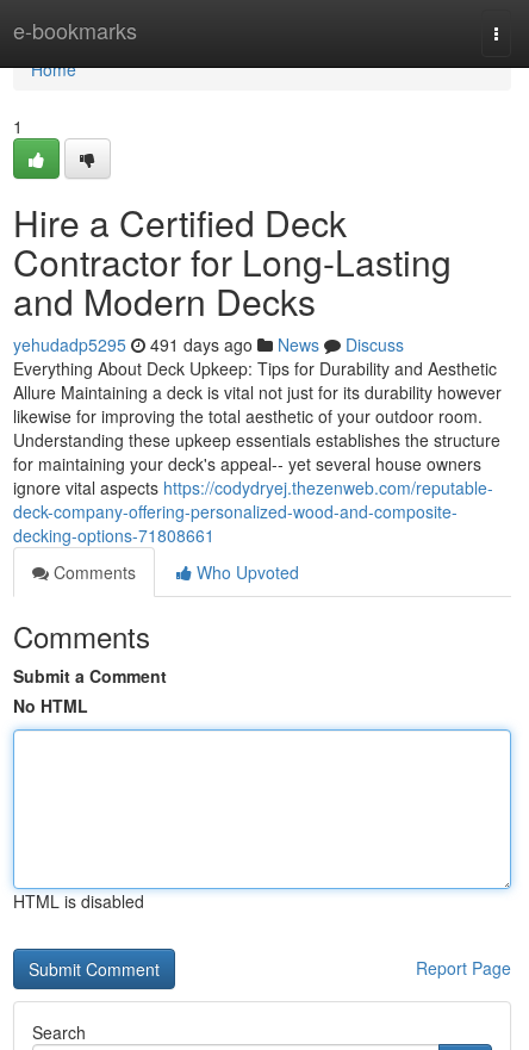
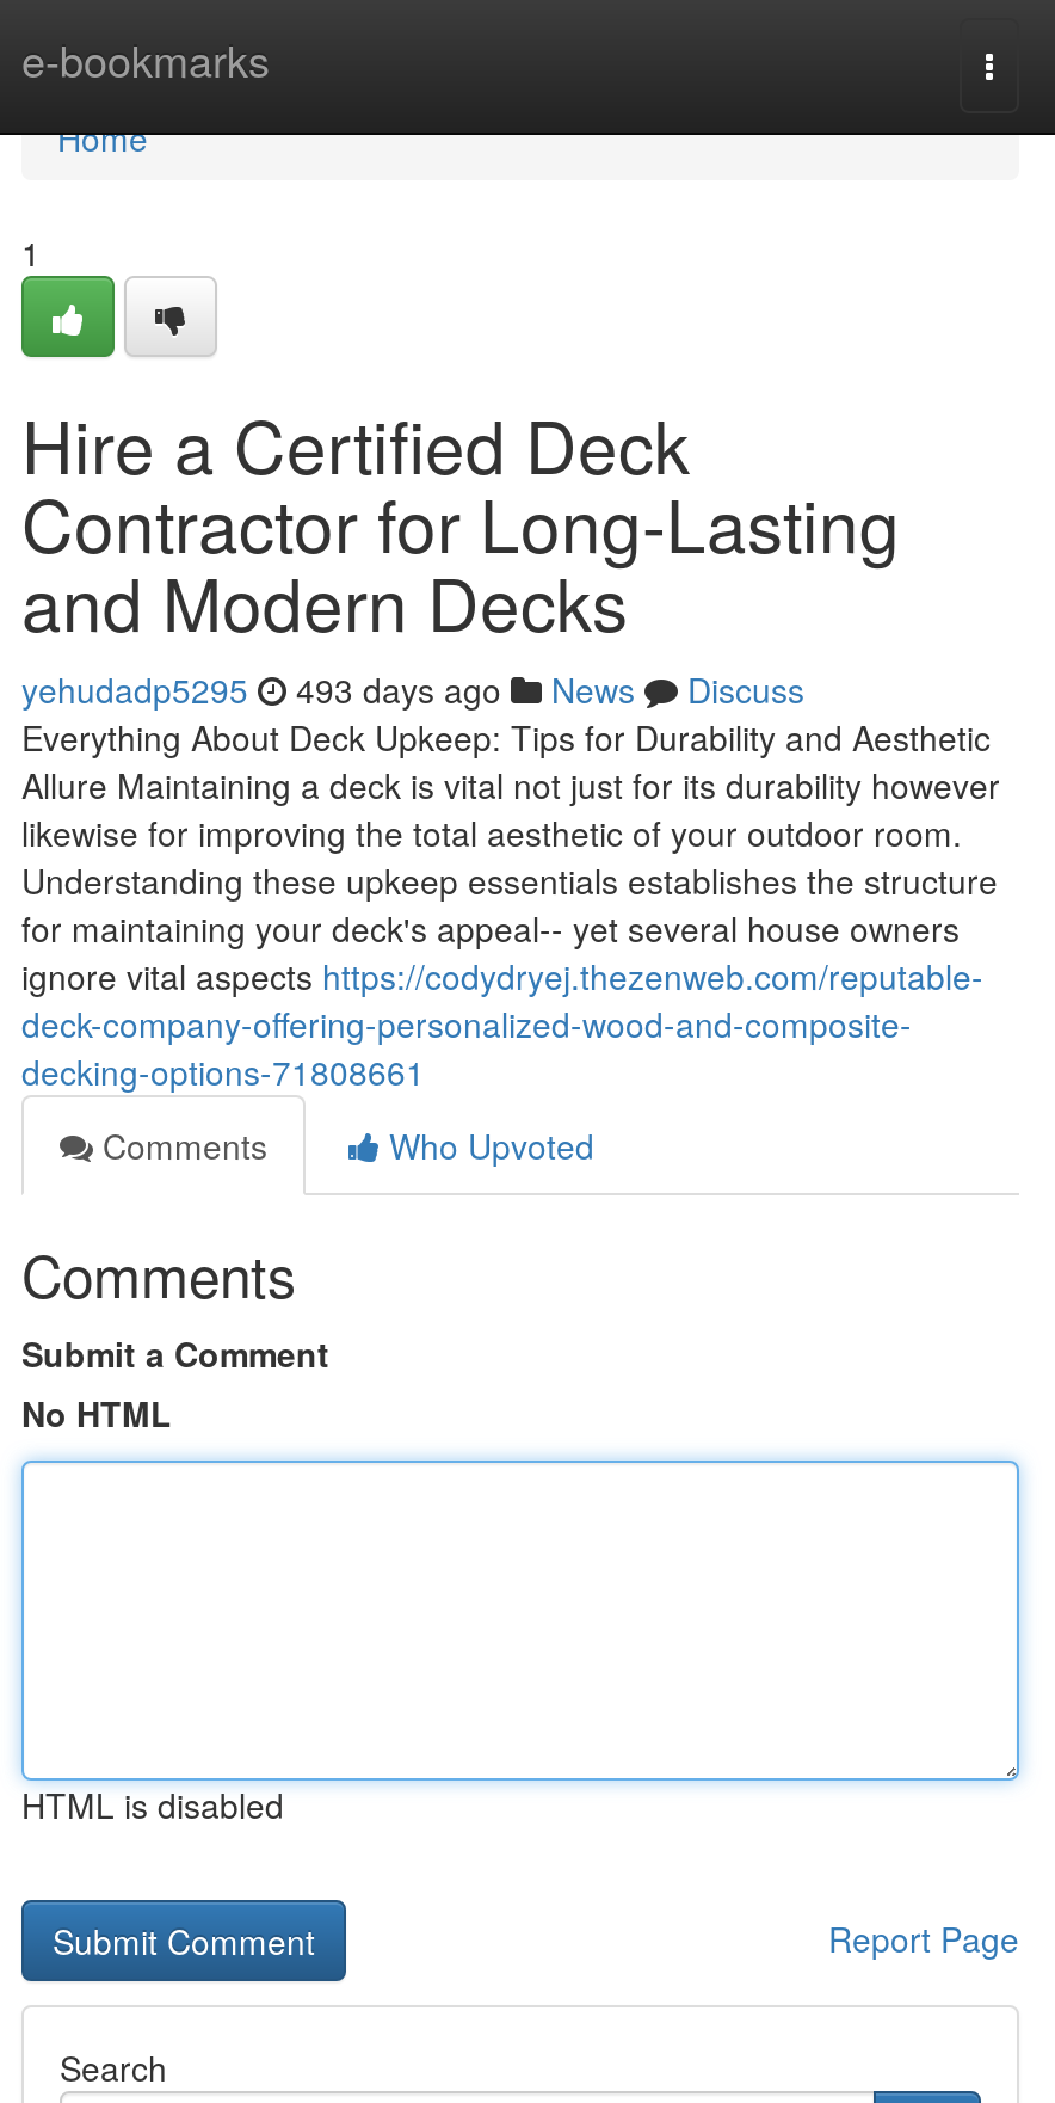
- yehudadp5295 491 days ago News Discuss
+ yehudadp5295 493 days ago News Discuss
